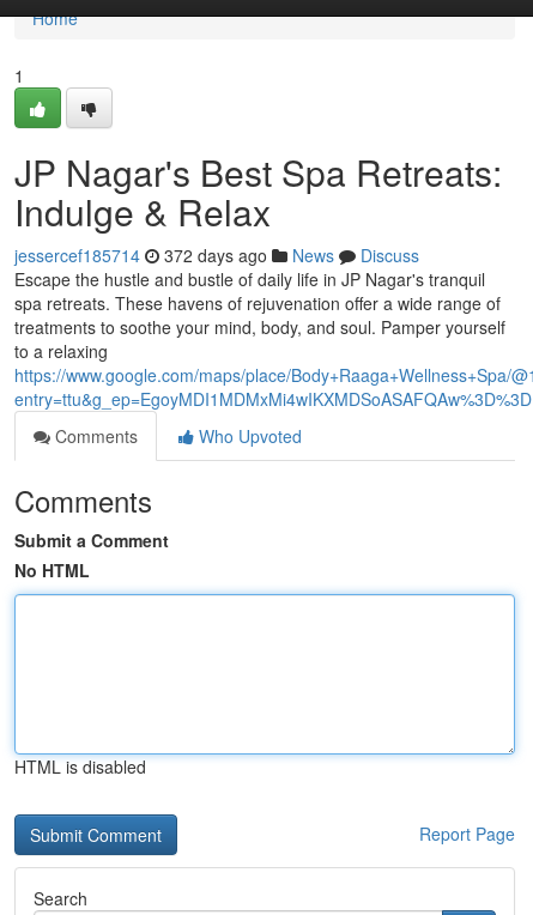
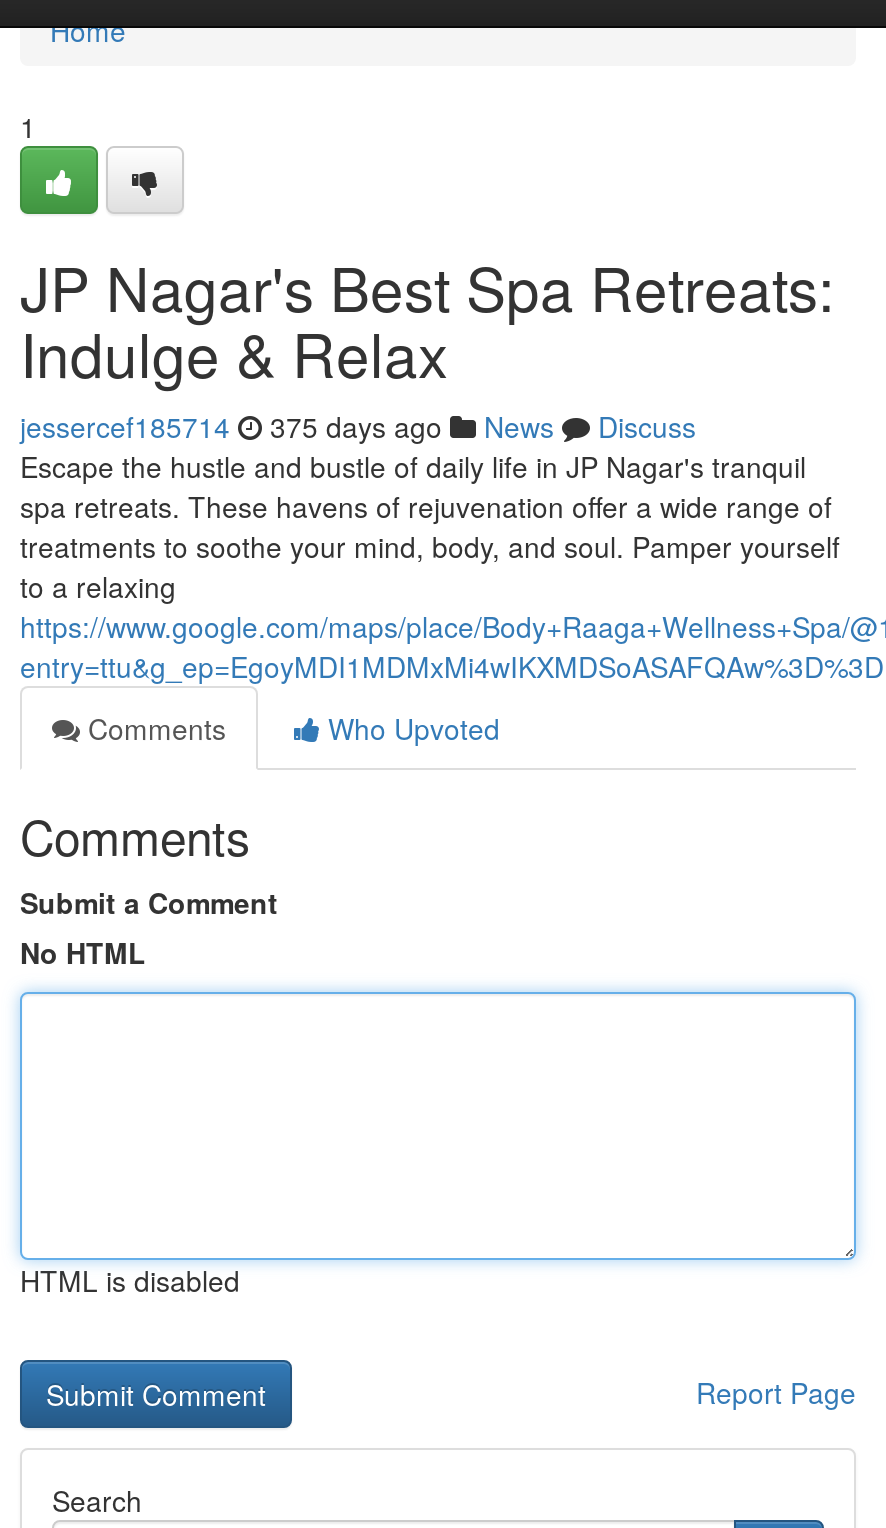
- jessercef185714 372 days ago News Discuss
+ jessercef185714 375 days ago News Discuss
